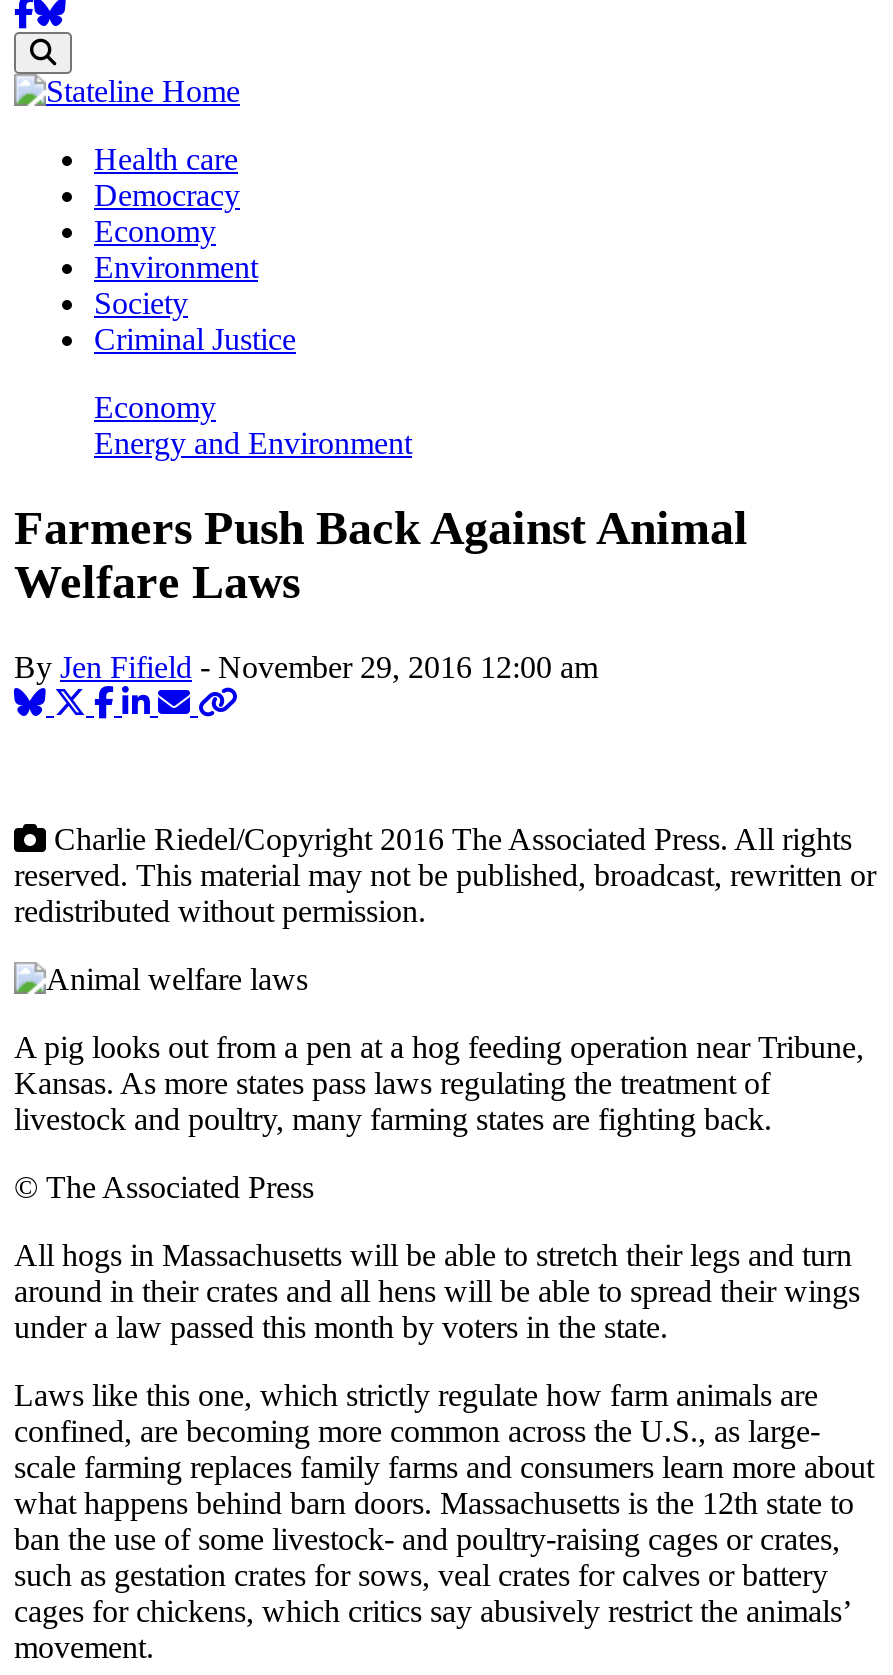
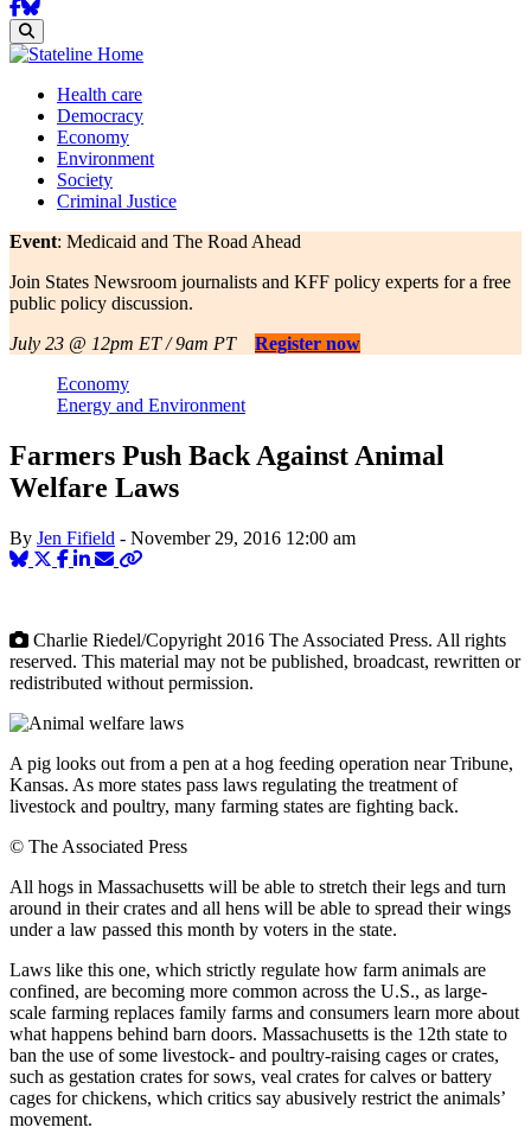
+ Event: Medicaid and The Road Ahead
+ Join States Newsroom journalists and KFF policy experts for a free
+ public policy discussion.
+ July 23 @ 12pm ET / 9am PT
+ Register now
